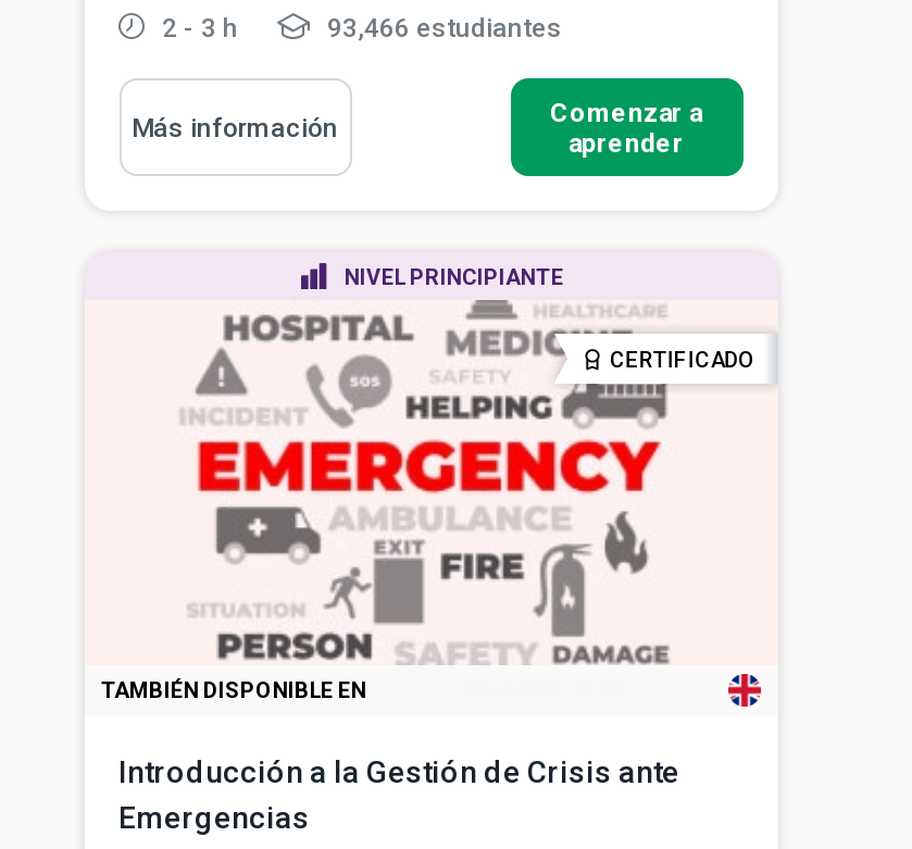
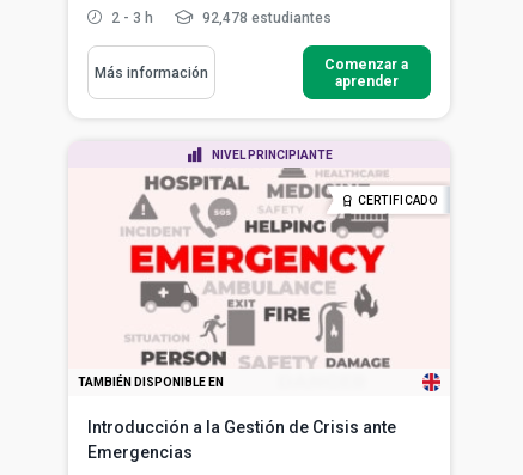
- 93,466 estudiantes
+ 92,478 estudiantes
